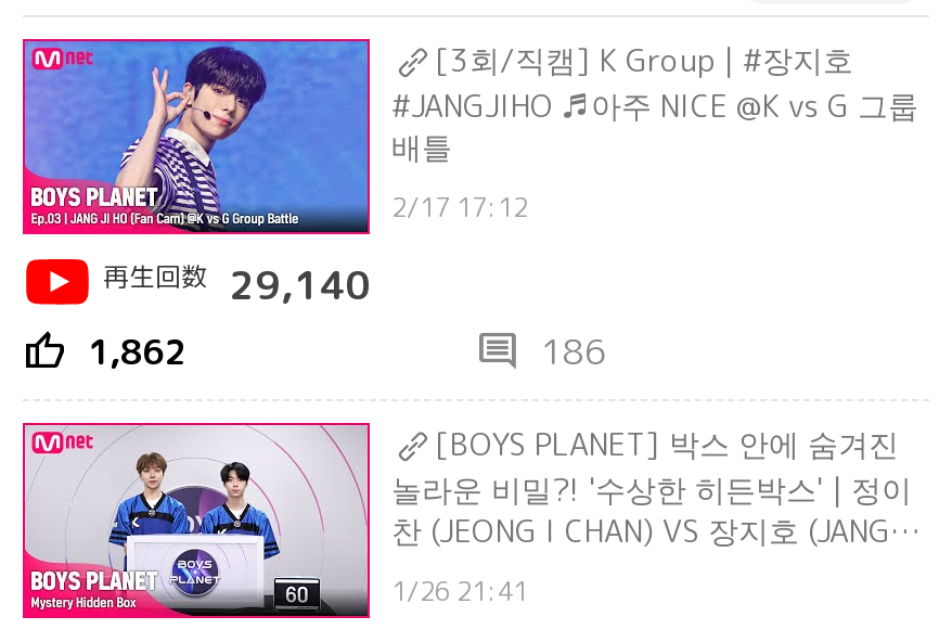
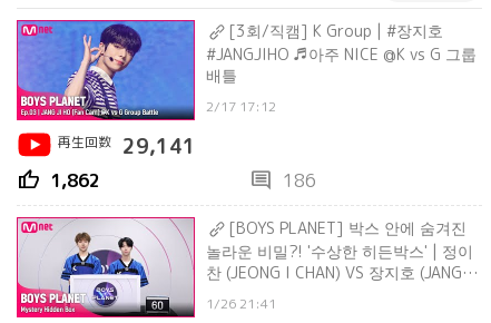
- 再生回数 29,140
+ 再生回数 29,141
